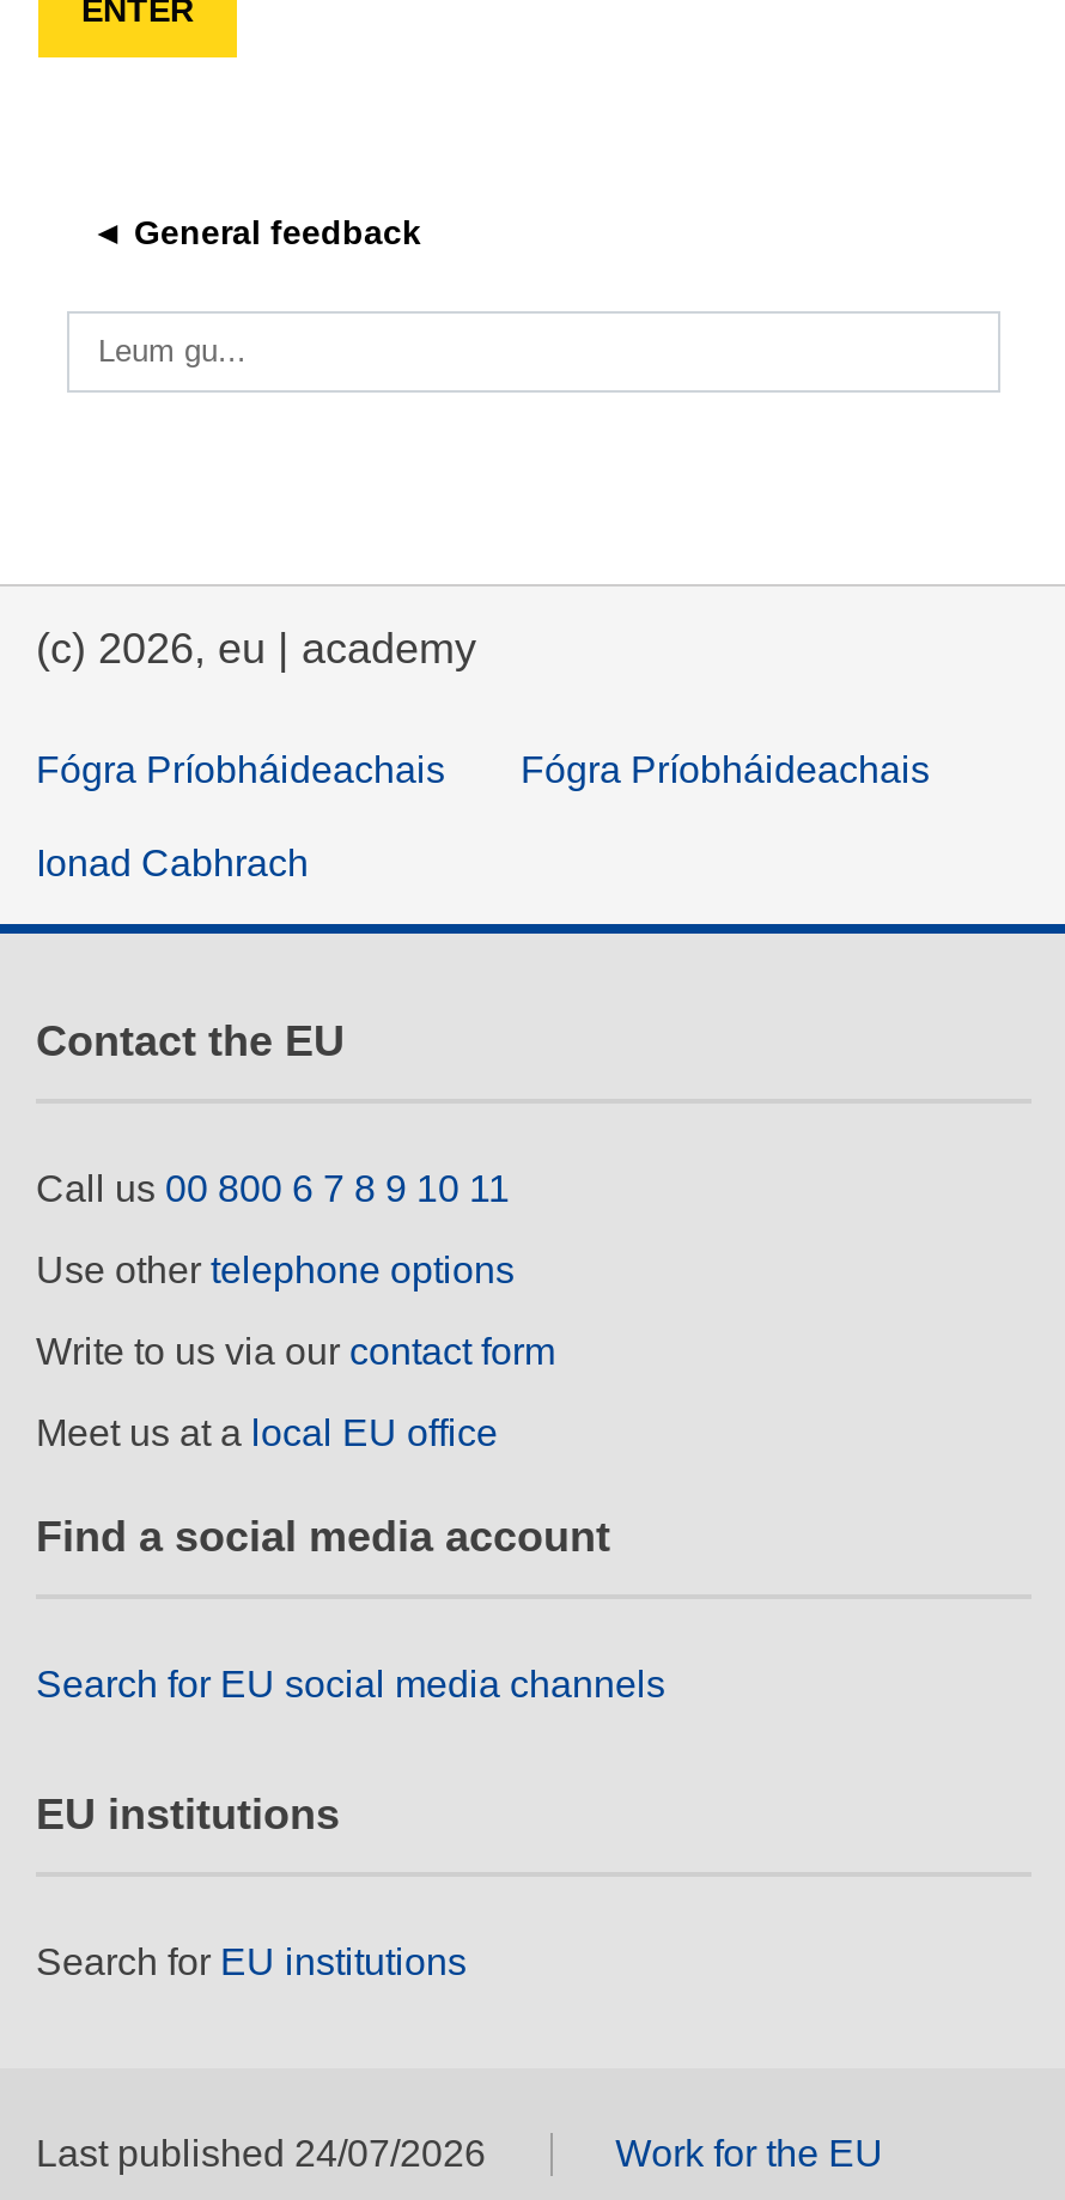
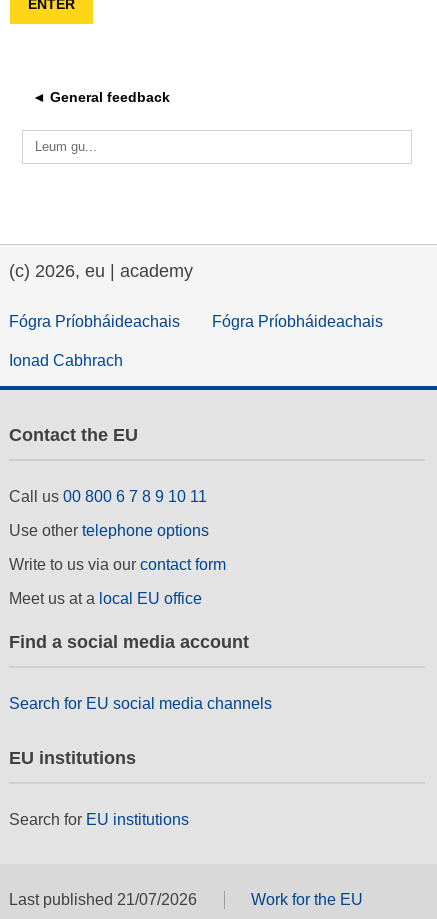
- Last published 24/07/2026
+ Last published 21/07/2026
